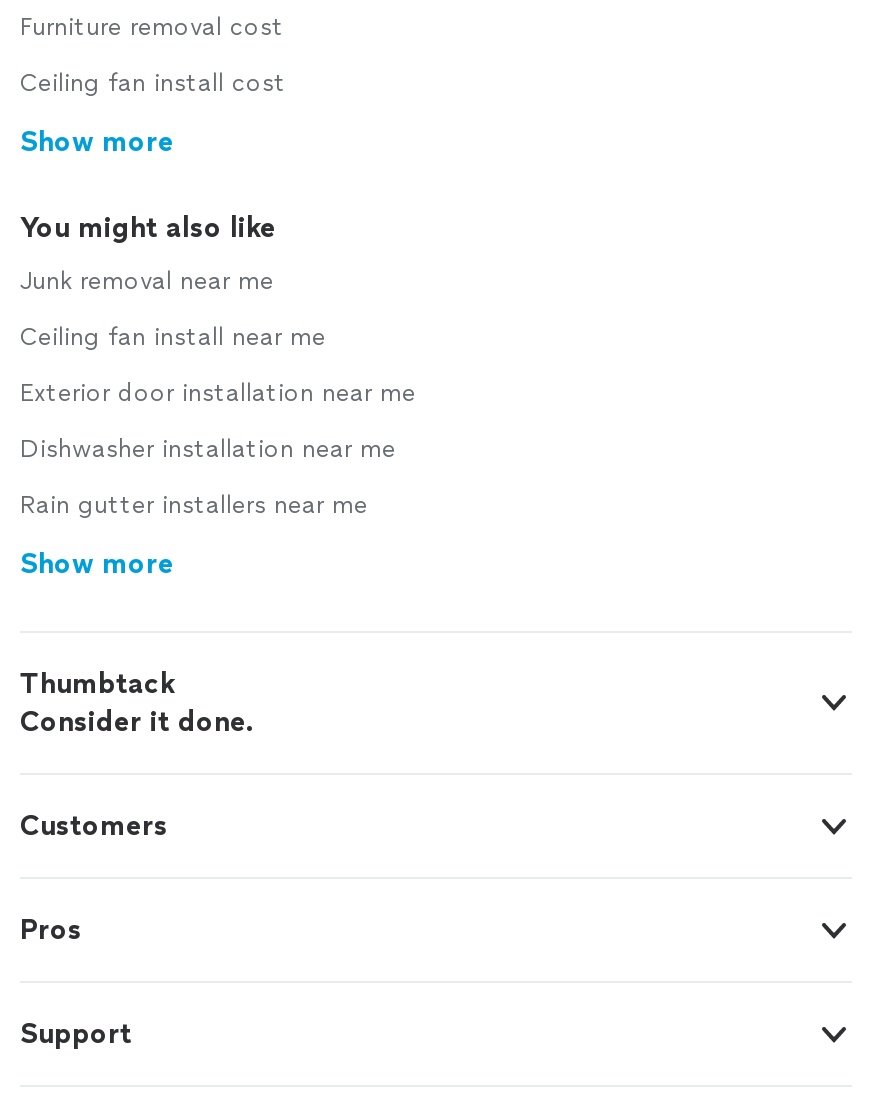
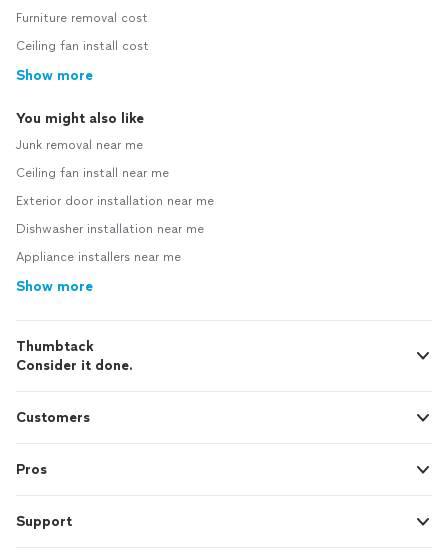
- Rain gutter installers near me
+ Appliance installers near me
